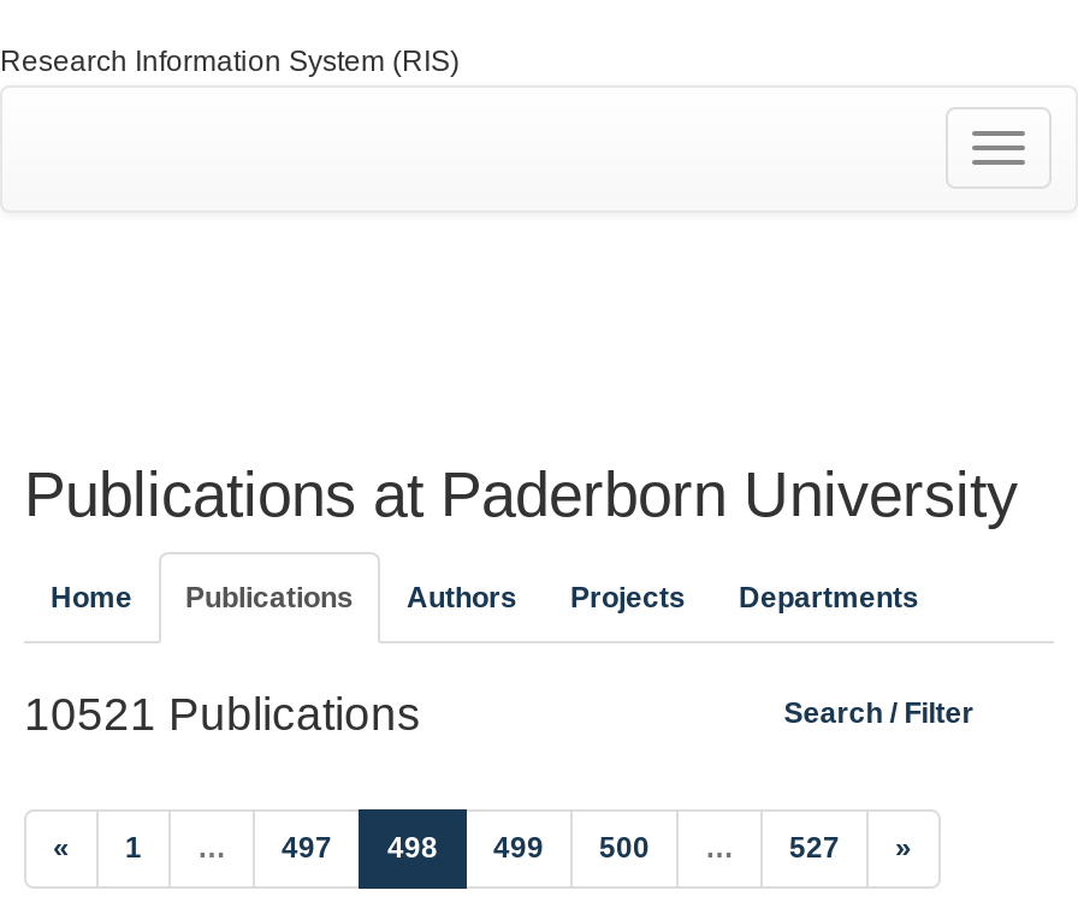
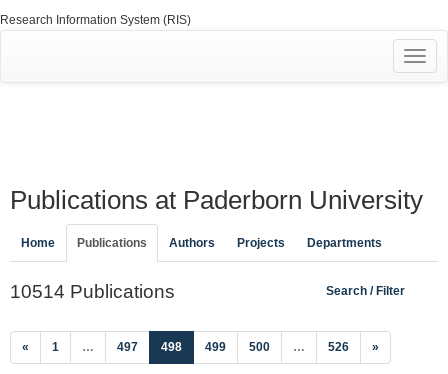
- 10521 Publications
+ 10514 Publications

- 527
+ 526
